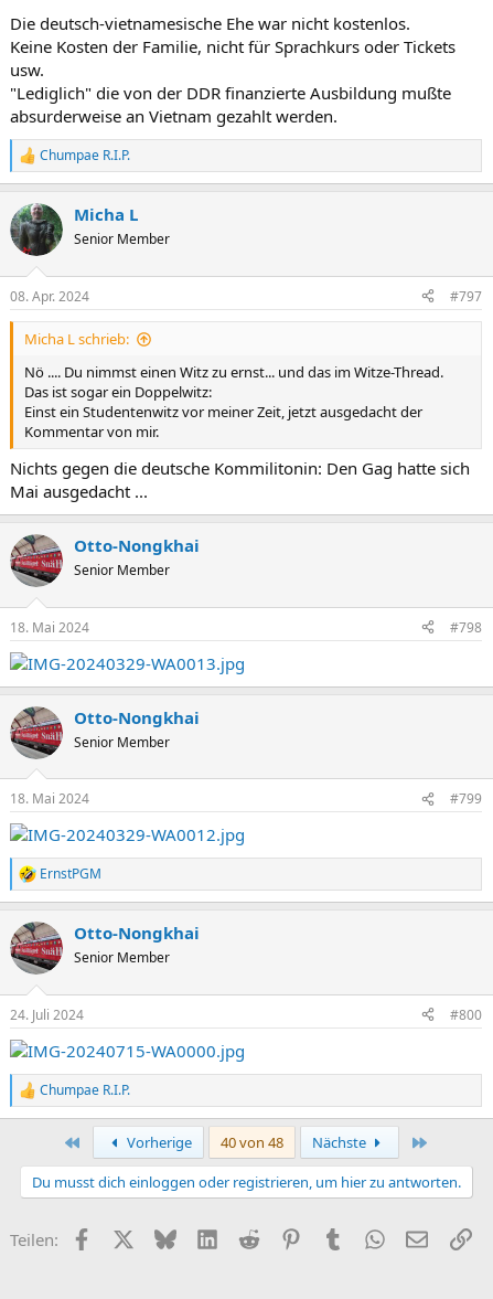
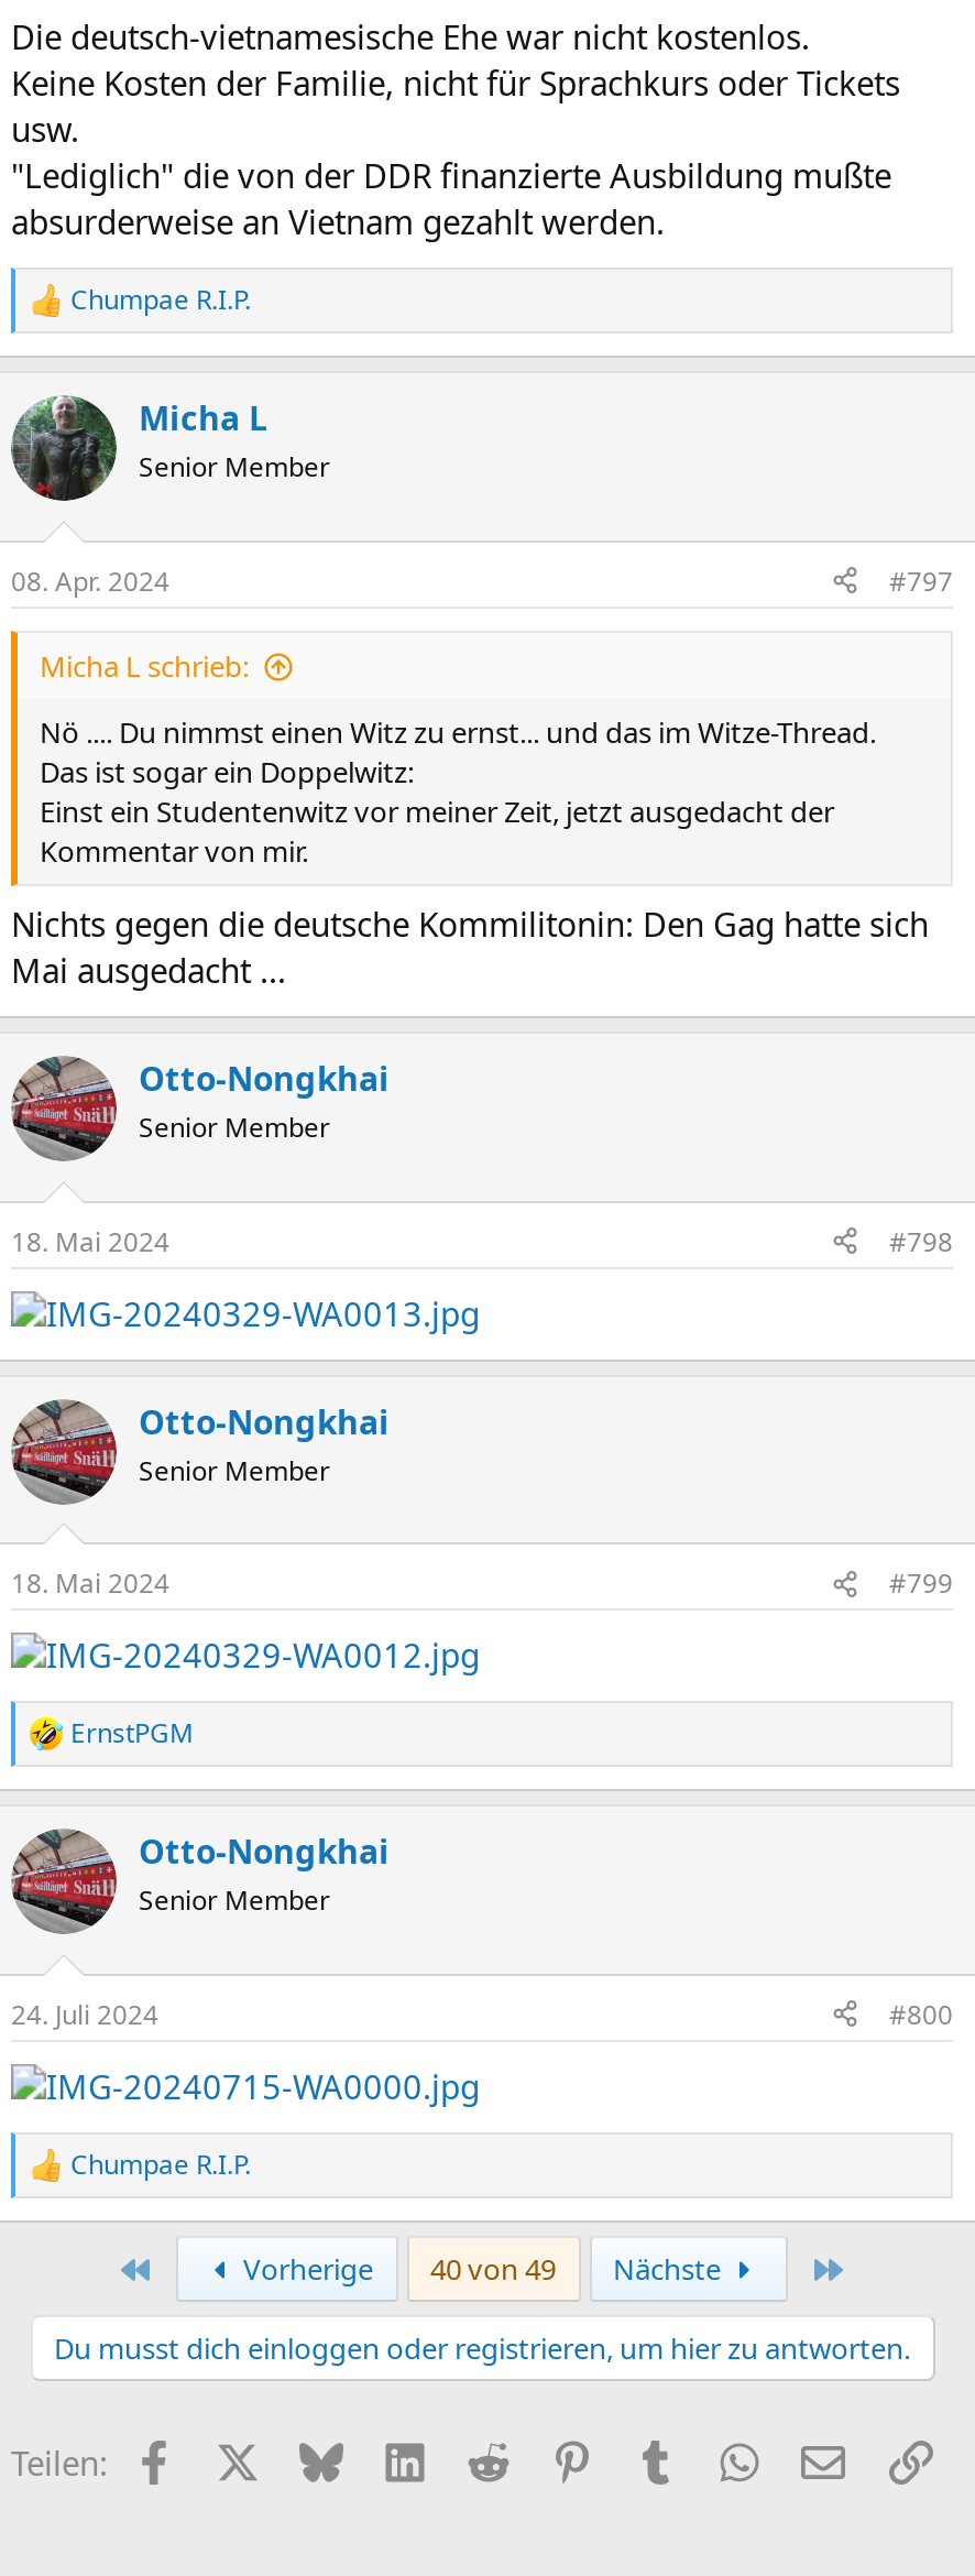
- 40 von 48
+ 40 von 49
